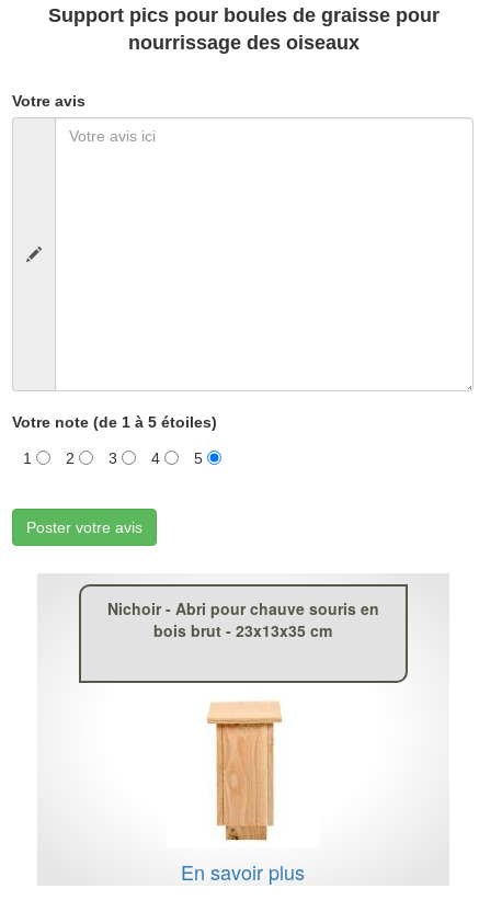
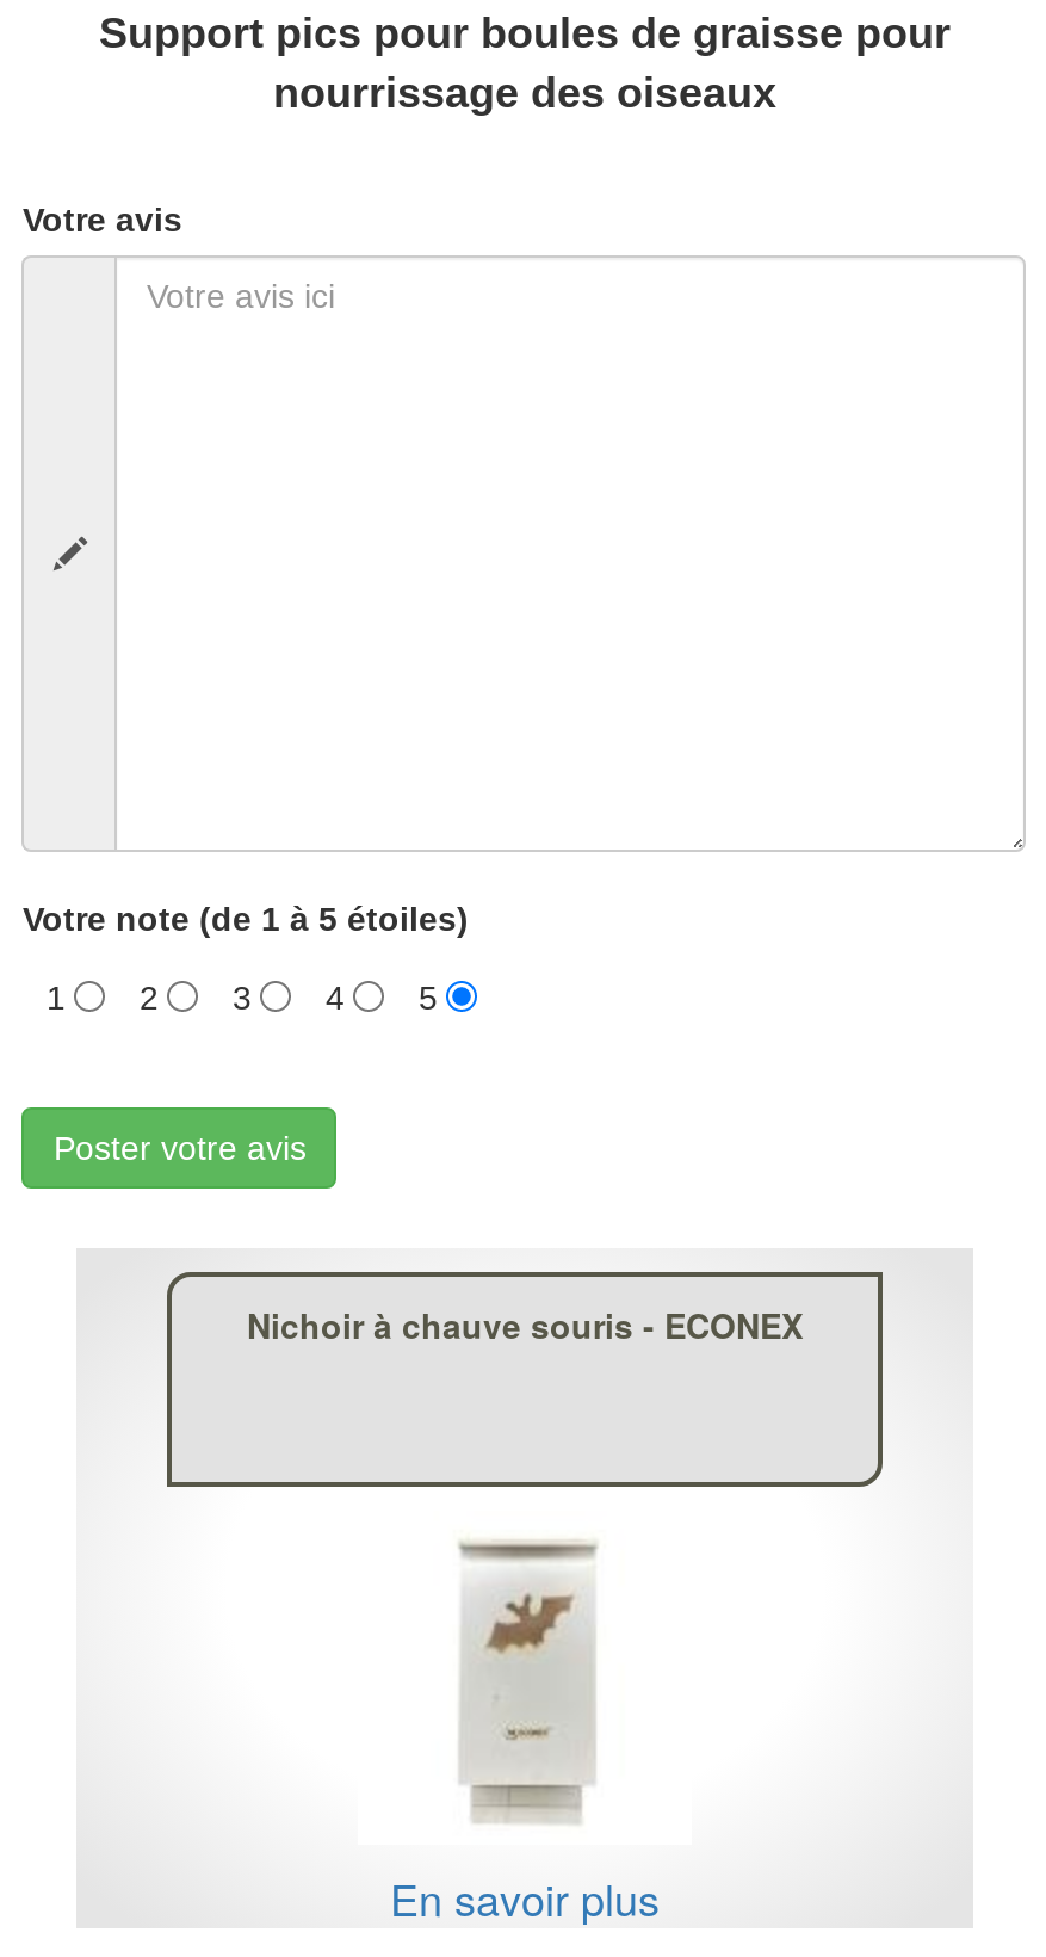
- Nichoir - Abri pour chauve souris en
- bois brut - 23x13x35 cm
+ Nichoir à chauve souris - ECONEX

- [image]
+ [image]
